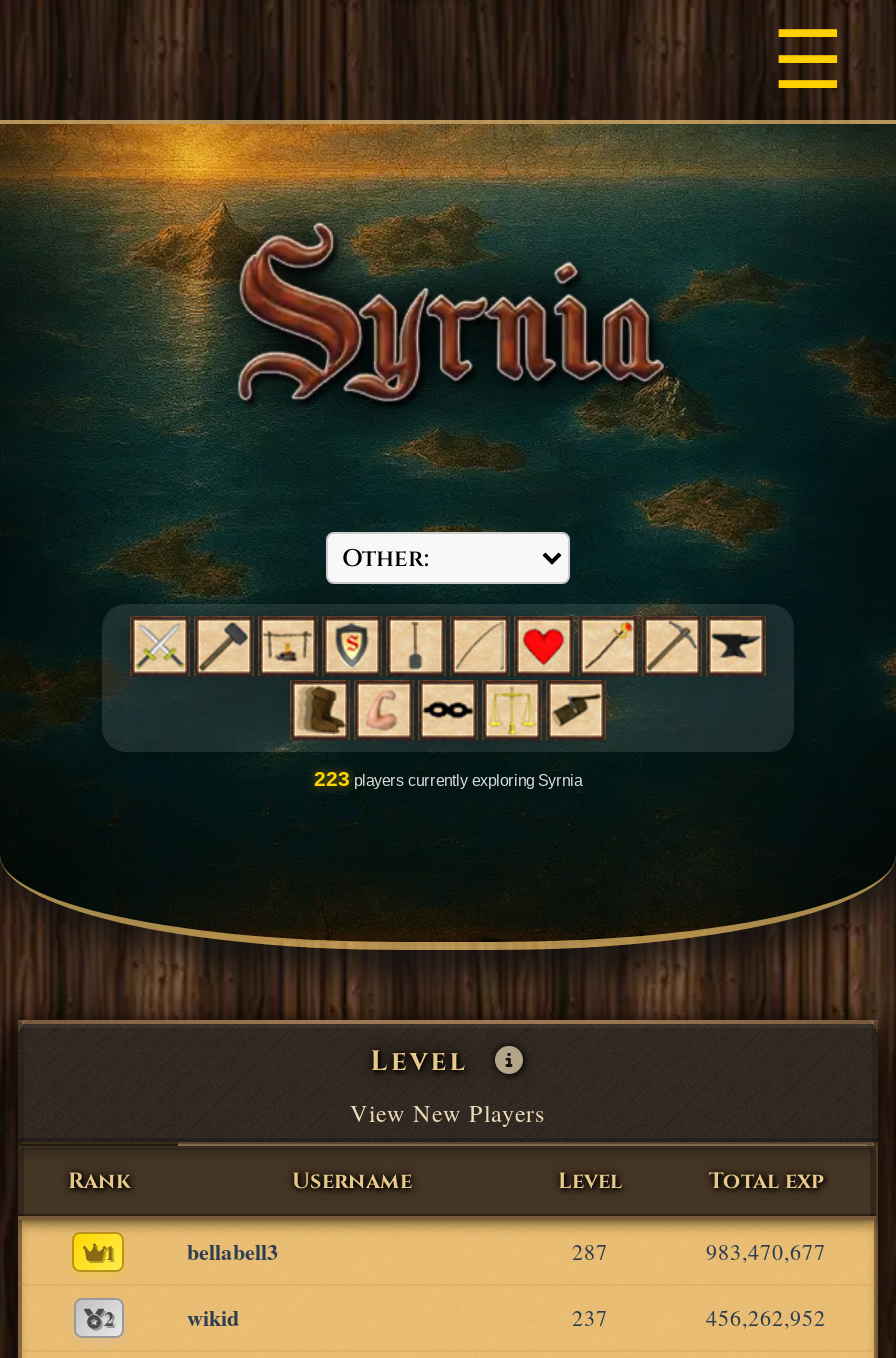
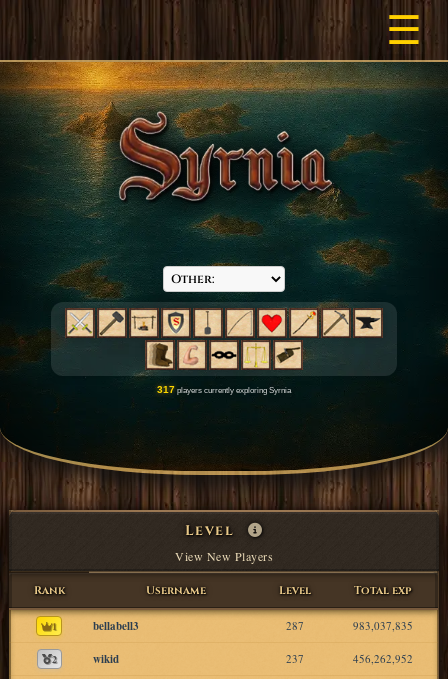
- 223 players currently exploring Syrnia
+ 317 players currently exploring Syrnia

- 983,470,677
+ 983,037,835
